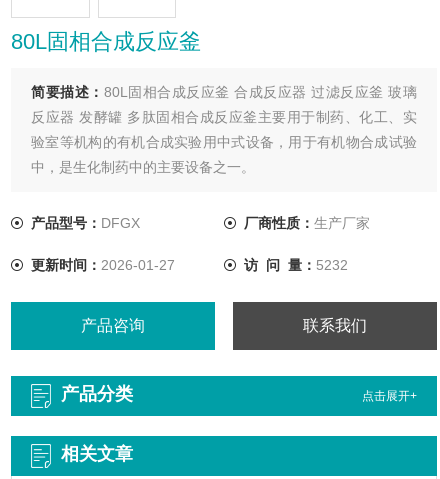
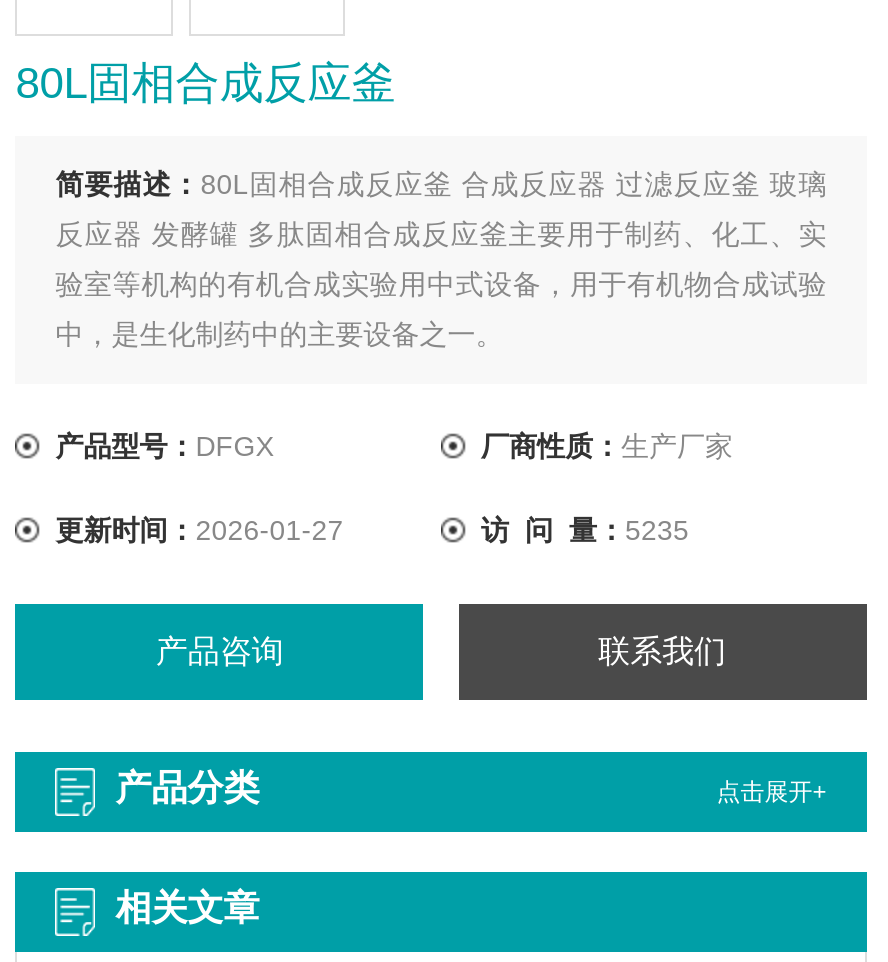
- 访 问 量：5232
+ 访 问 量：5235
